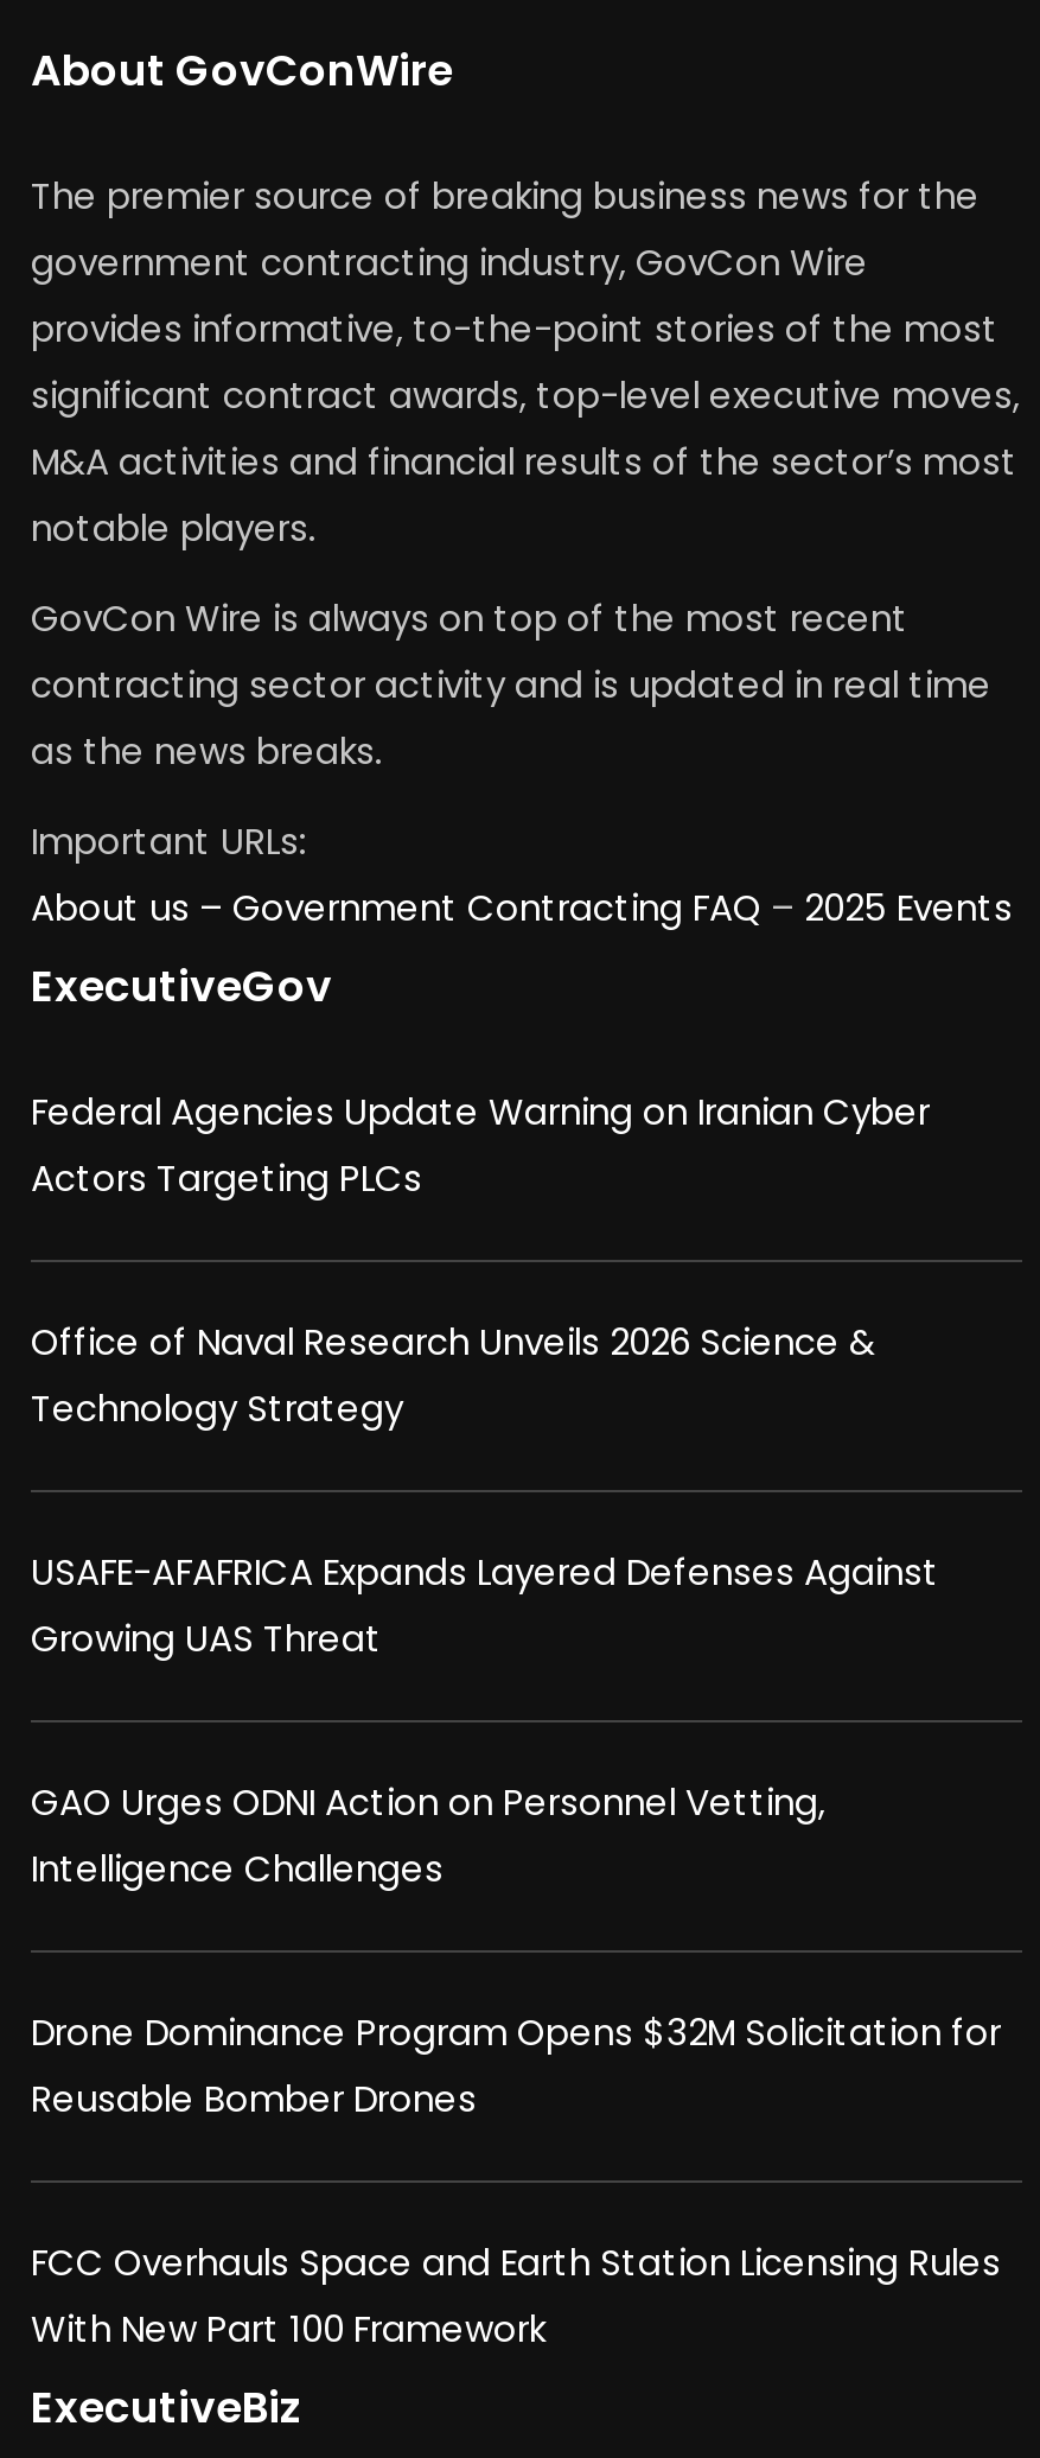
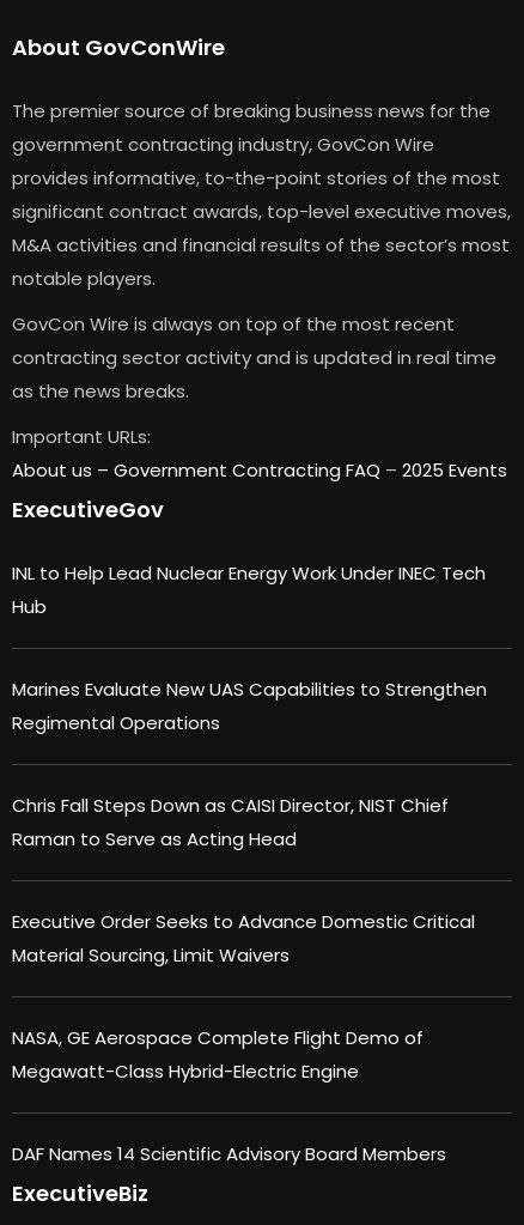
- Federal Agencies Update Warning on Iranian Cyber
- Actors Targeting PLCs
+ INL to Help Lead Nuclear Energy Work Under INEC Tech
+ Hub

- Office of Naval Research Unveils 2026 Science &
- Technology Strategy
+ Marines Evaluate New UAS Capabilities to Strengthen
+ Regimental Operations

- USAFE-AFAFRICA Expands Layered Defenses Against
- Growing UAS Threat
+ Chris Fall Steps Down as CAISI Director, NIST Chief
+ Raman to Serve as Acting Head

- GAO Urges ODNI Action on Personnel Vetting,
- Intelligence Challenges
+ Executive Order Seeks to Advance Domestic Critical
+ Material Sourcing, Limit Waivers

- Drone Dominance Program Opens $32M Solicitation for
- Reusable Bomber Drones
+ NASA, GE Aerospace Complete Flight Demo of
+ Megawatt-Class Hybrid-Electric Engine

- FCC Overhauls Space and Earth Station Licensing Rules
- With New Part 100 Framework
+ DAF Names 14 Scientific Advisory Board Members
